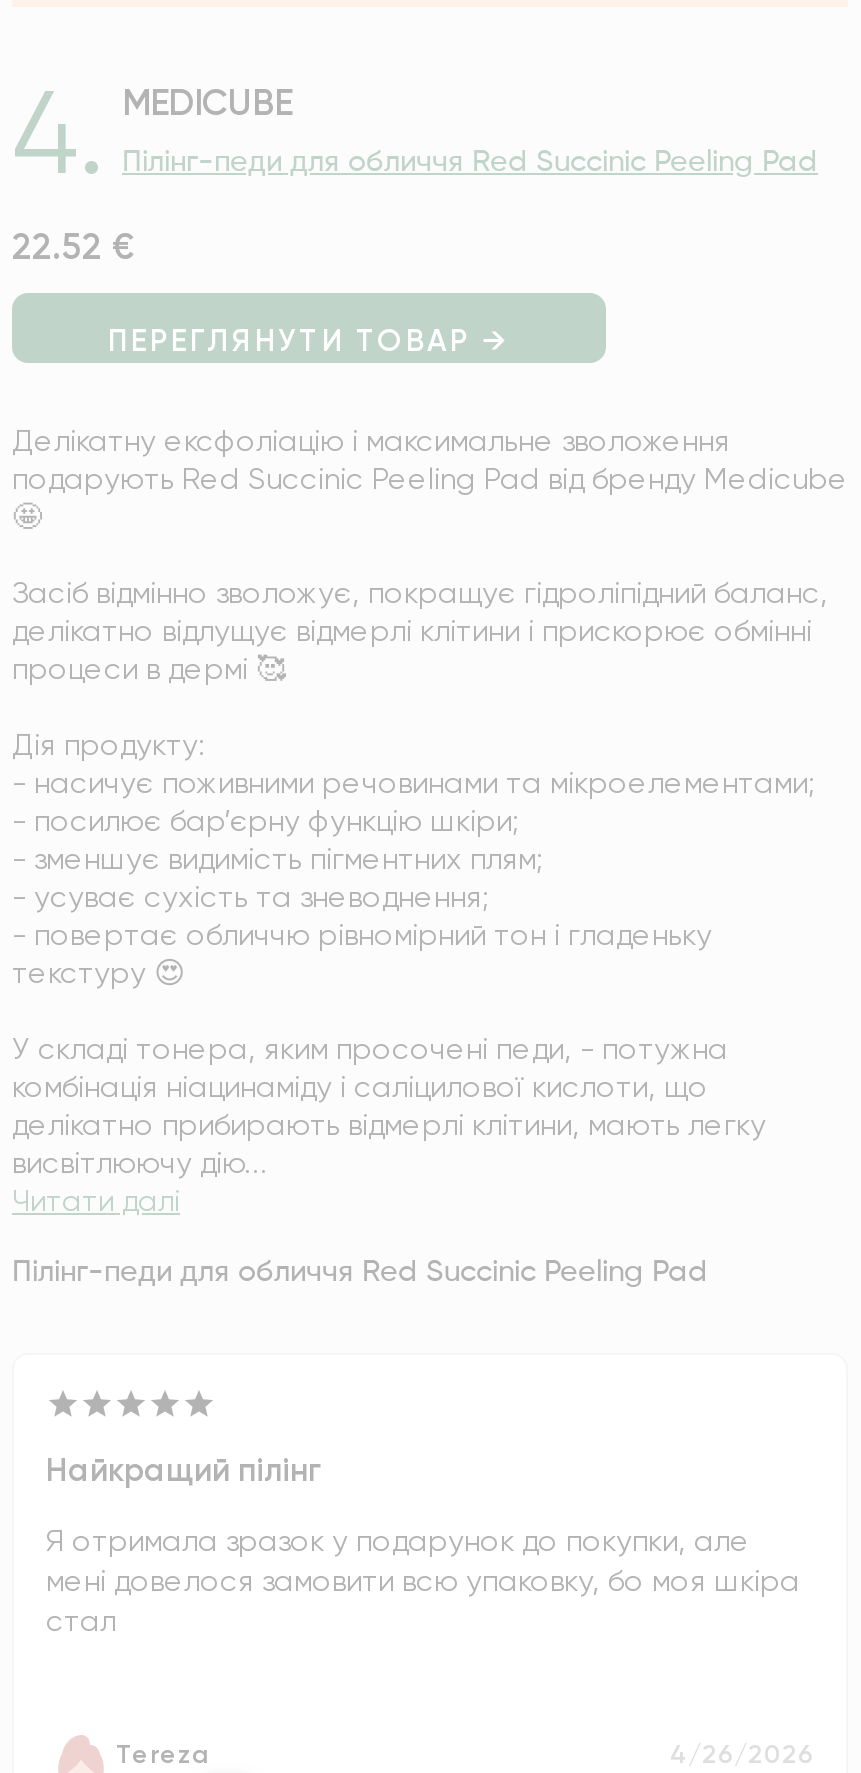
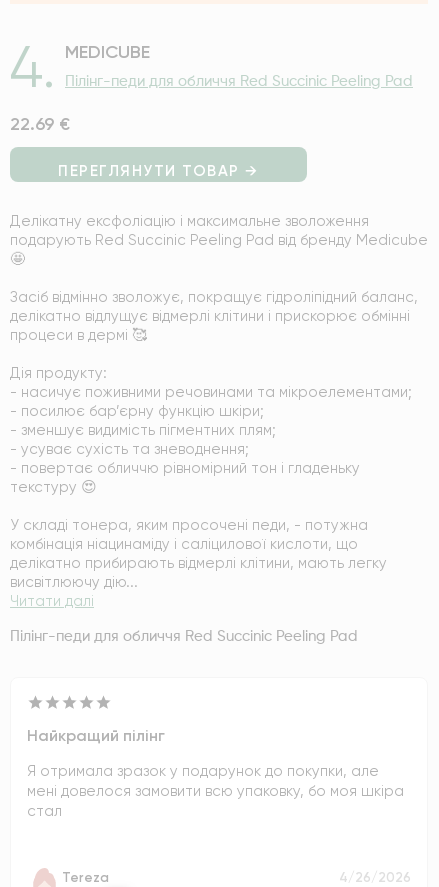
- 22.52 €
+ 22.69 €
